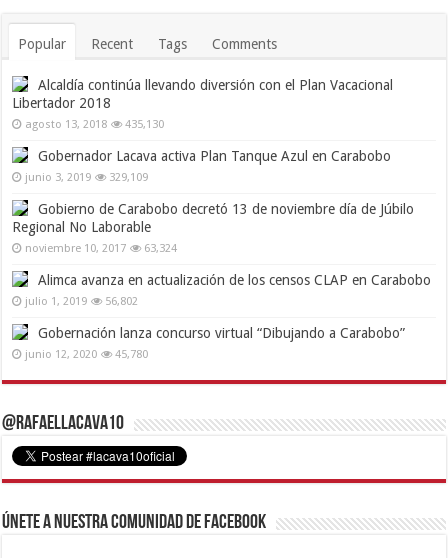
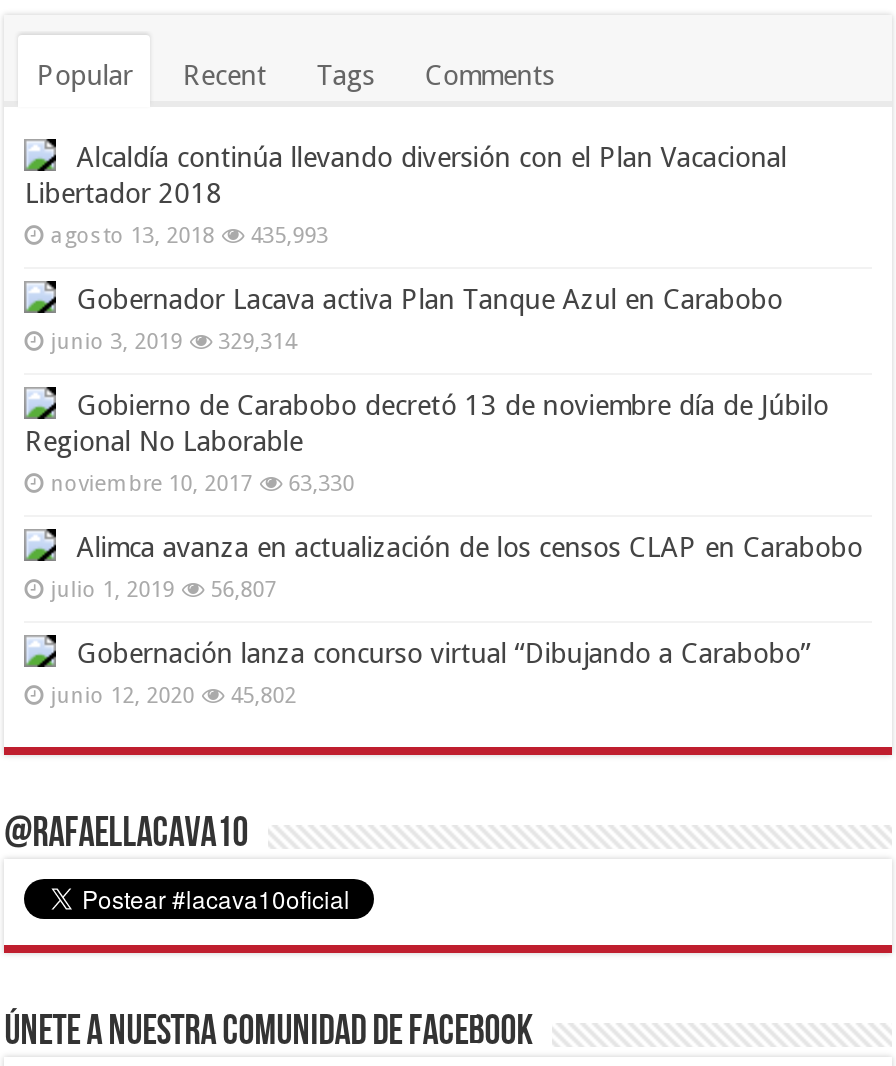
- agosto 13, 2018 435,130
+ agosto 13, 2018 435,993

- junio 3, 2019 329,109
+ junio 3, 2019 329,314

- noviembre 10, 2017 63,324
+ noviembre 10, 2017 63,330

- julio 1, 2019 56,802
+ julio 1, 2019 56,807

- junio 12, 2020 45,780
+ junio 12, 2020 45,802
